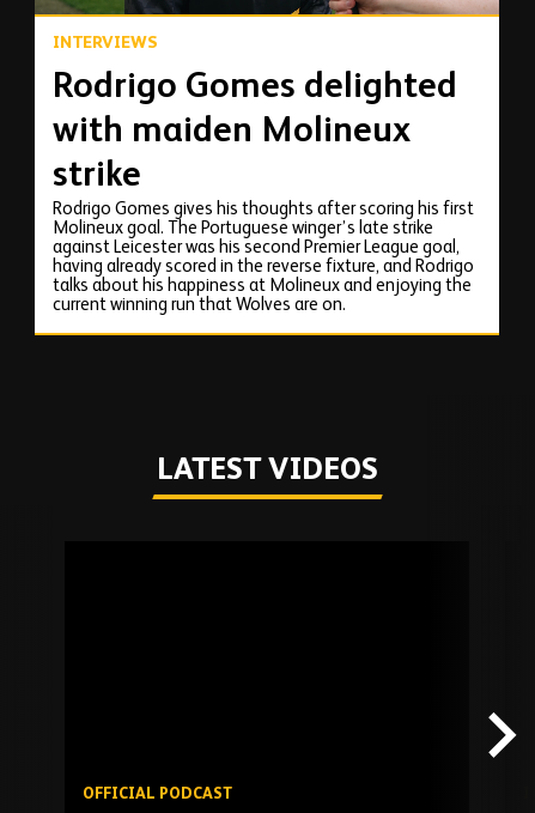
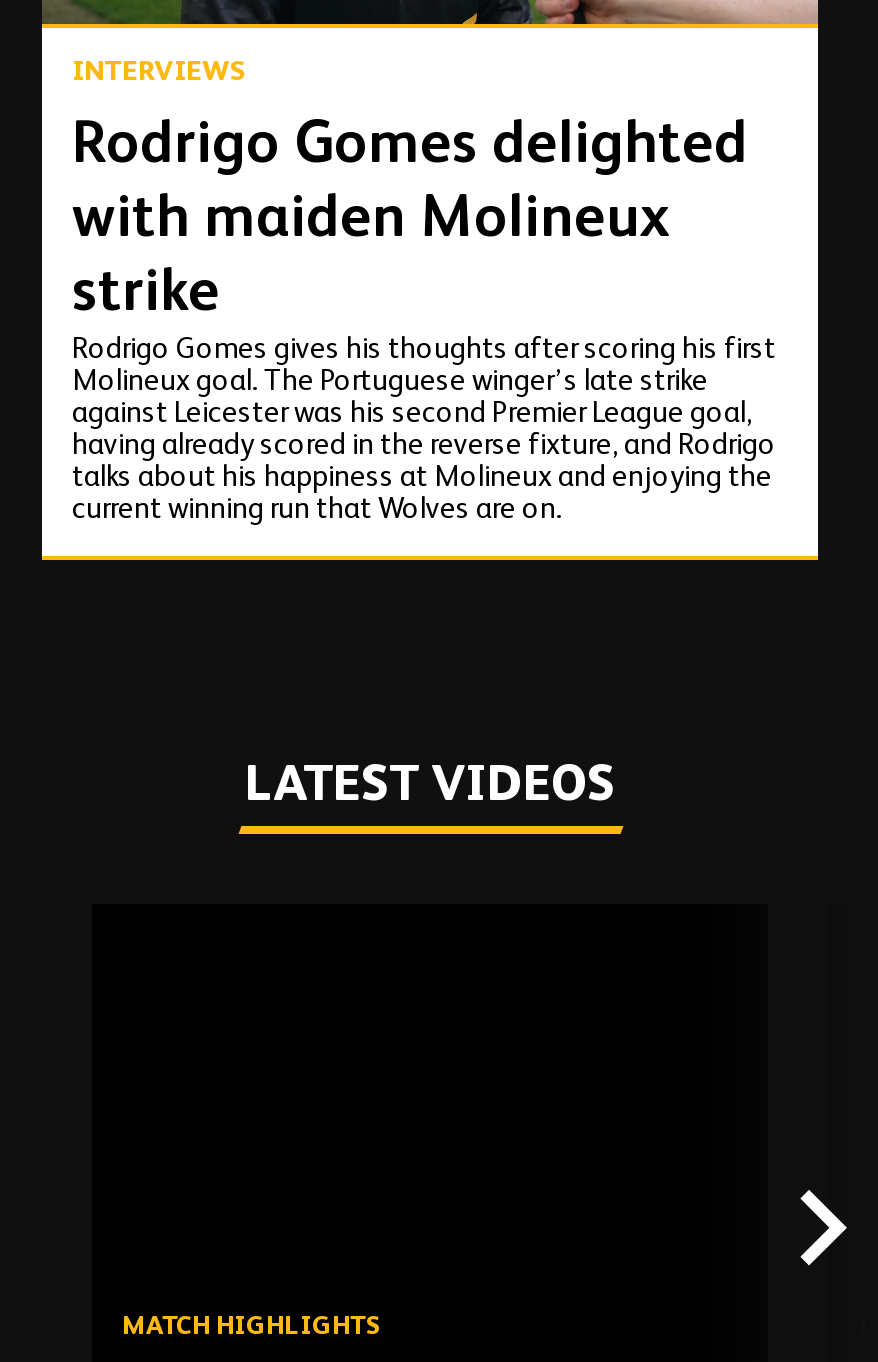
- OFFICIAL PODCAST
+ MATCH HIGHLIGHTS
